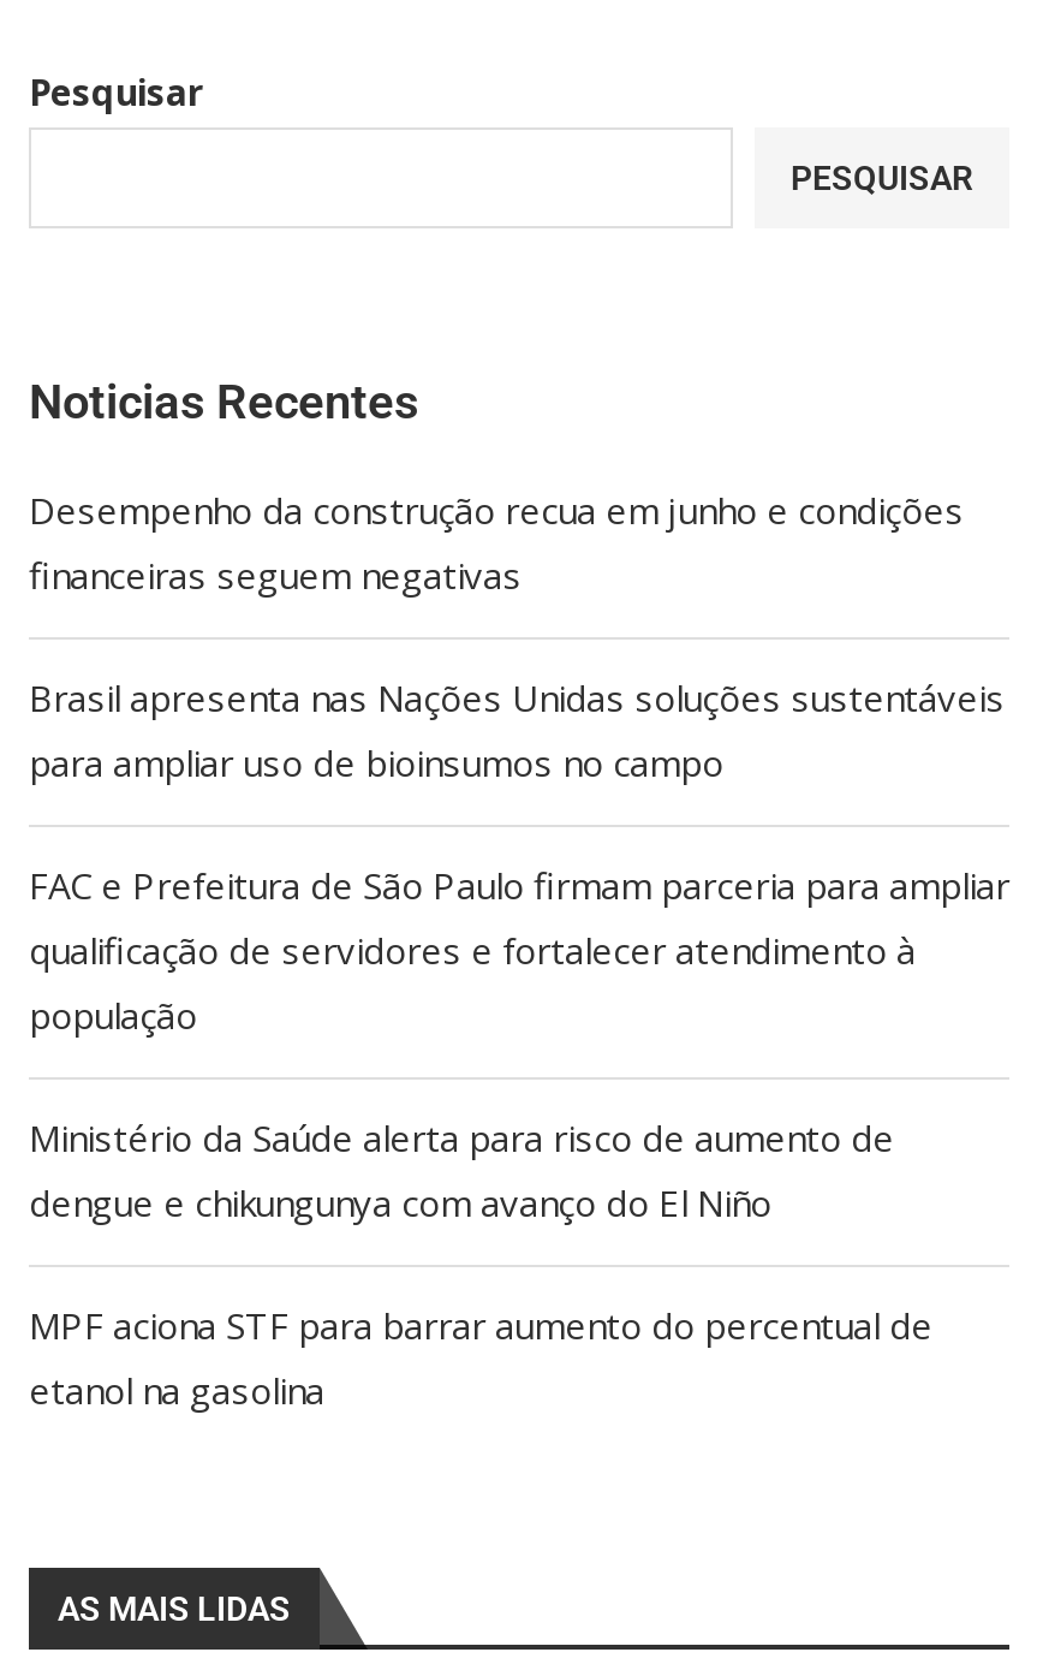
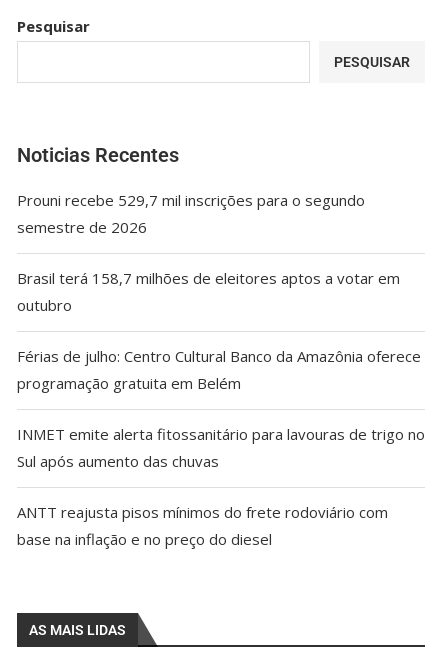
- Desempenho da construção recua em junho e condições
- financeiras seguem negativas
+ Prouni recebe 529,7 mil inscrições para o segundo
+ semestre de 2026

- Brasil apresenta nas Nações Unidas soluções sustentáveis
- para ampliar uso de bioinsumos no campo
+ Brasil terá 158,7 milhões de eleitores aptos a votar em
+ outubro

- FAC e Prefeitura de São Paulo firmam parceria para ampliar
- qualificação de servidores e fortalecer atendimento à
- população
+ Férias de julho: Centro Cultural Banco da Amazônia oferece
+ programação gratuita em Belém

- Ministério da Saúde alerta para risco de aumento de
- dengue e chikungunya com avanço do El Niño
+ INMET emite alerta fitossanitário para lavouras de trigo no
+ Sul após aumento das chuvas

- MPF aciona STF para barrar aumento do percentual de
- etanol na gasolina
+ ANTT reajusta pisos mínimos do frete rodoviário com
+ base na inflação e no preço do diesel
